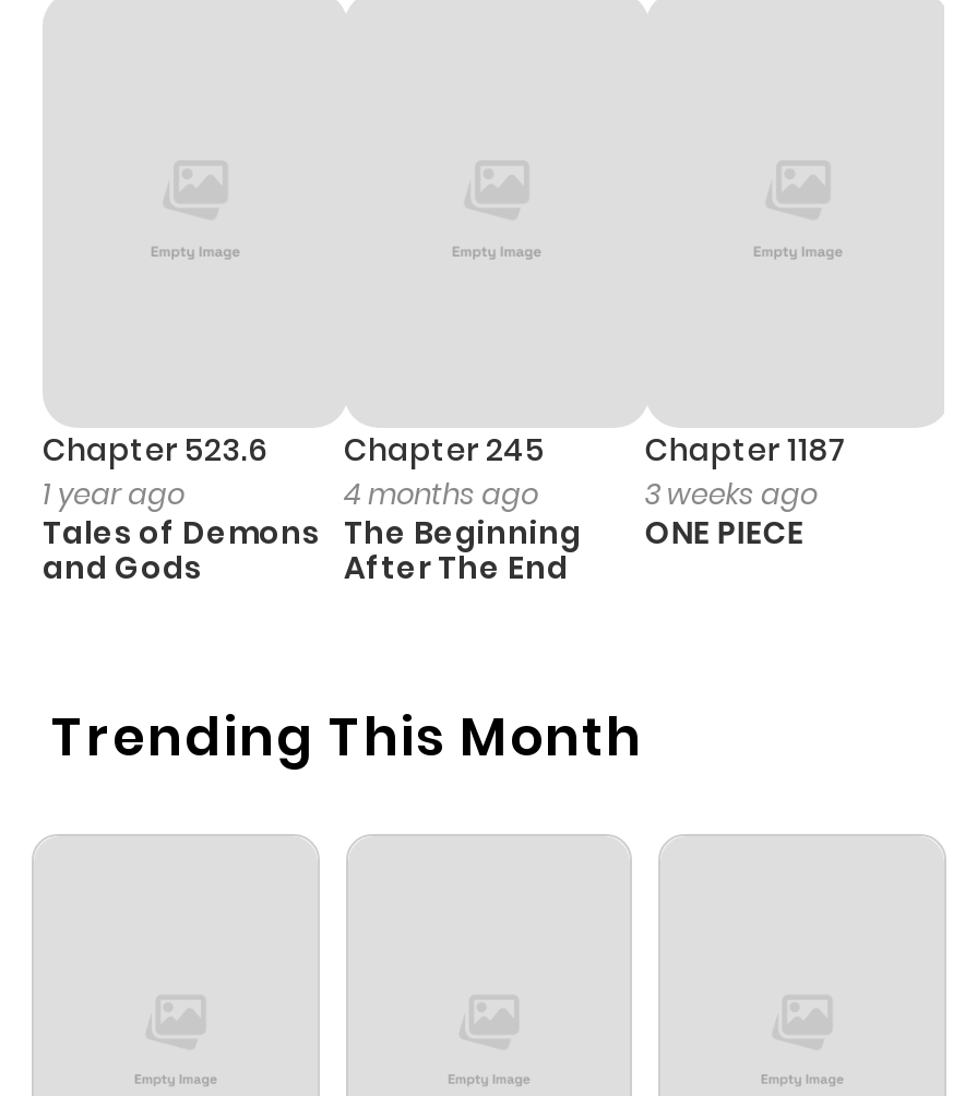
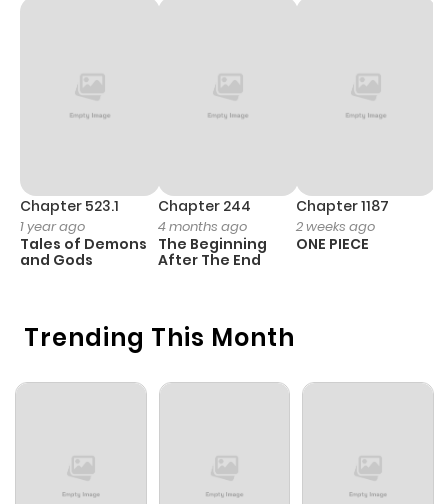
- Chapter 523.6
+ Chapter 523.1

- Chapter 245
+ Chapter 244

- 3 weeks ago
+ 2 weeks ago
